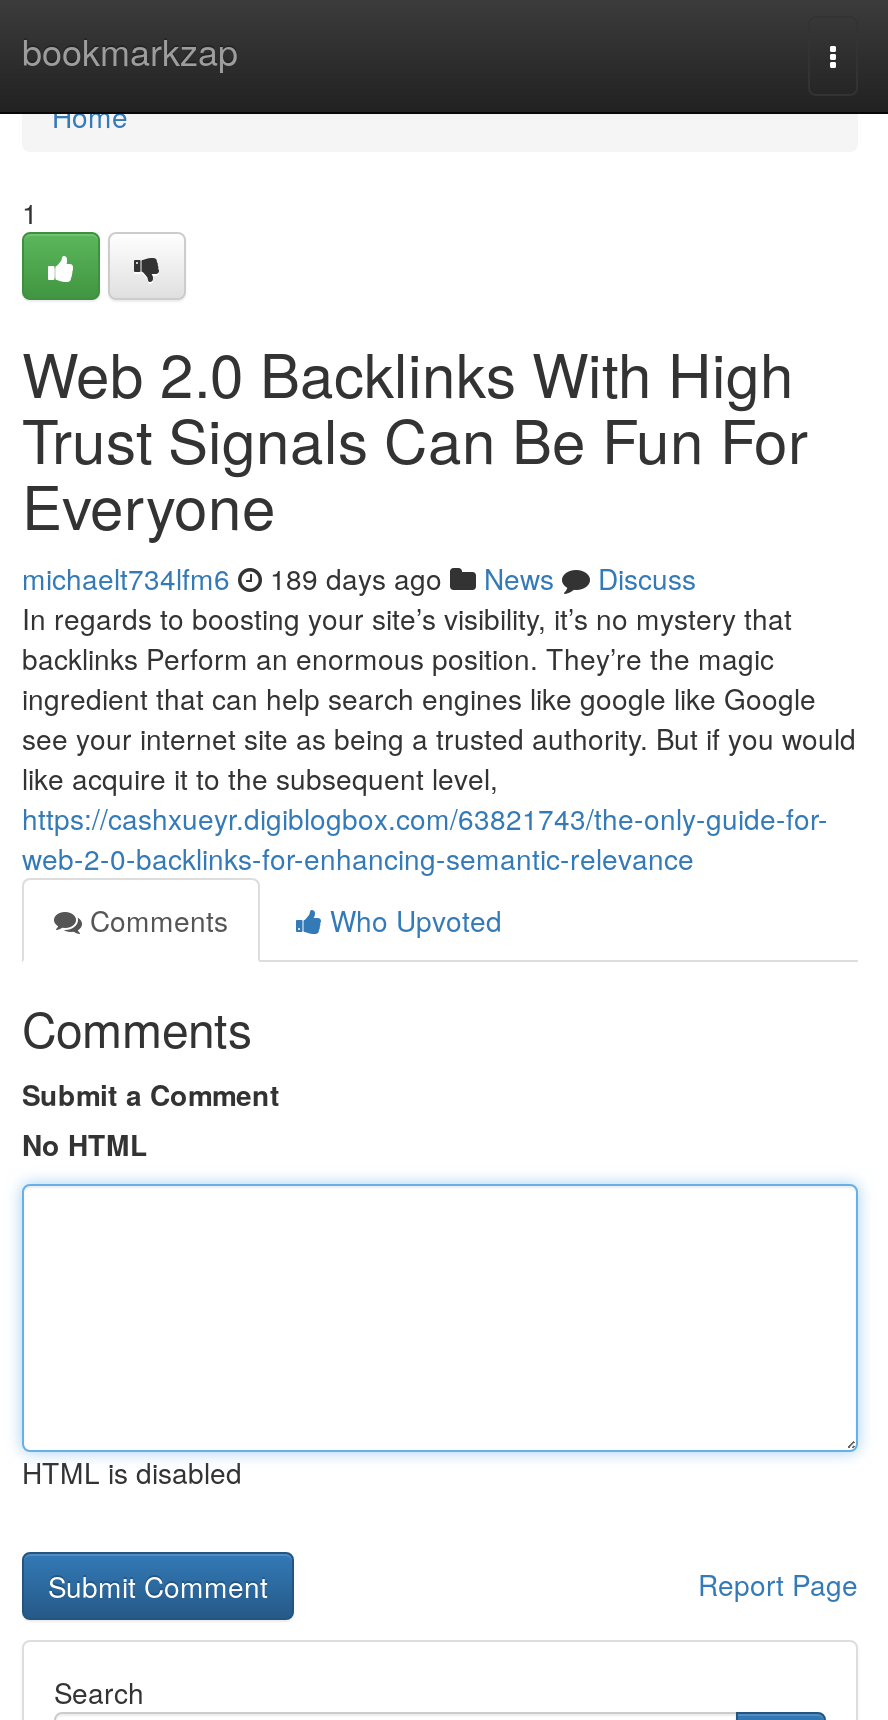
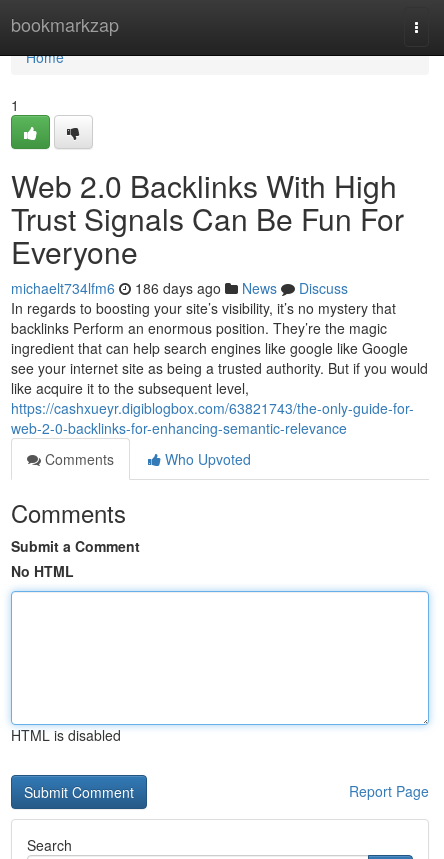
- michaelt734lfm6 189 days ago News Discuss
+ michaelt734lfm6 186 days ago News Discuss
